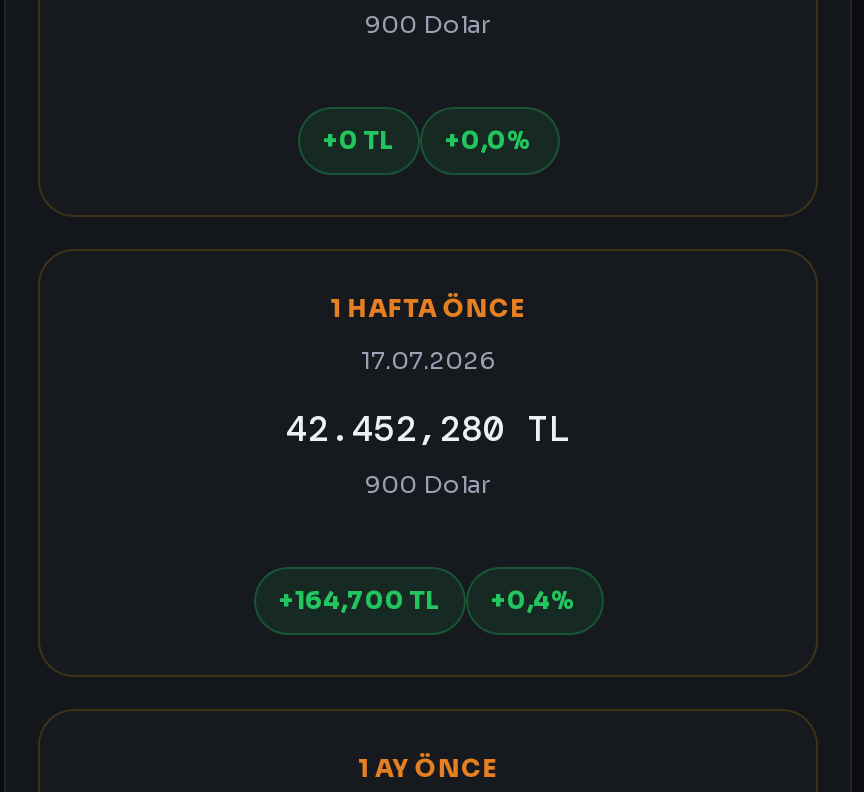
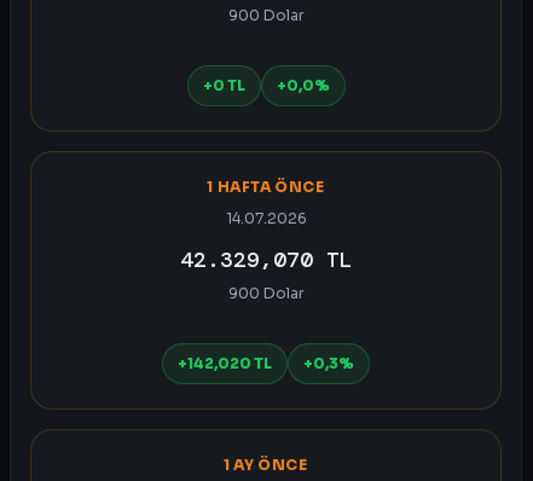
- 17.07.2026
+ 14.07.2026

- 42.452,280 TL
+ 42.329,070 TL

- +164,700 TL
+ +142,020 TL

- +0,4%
+ +0,3%
